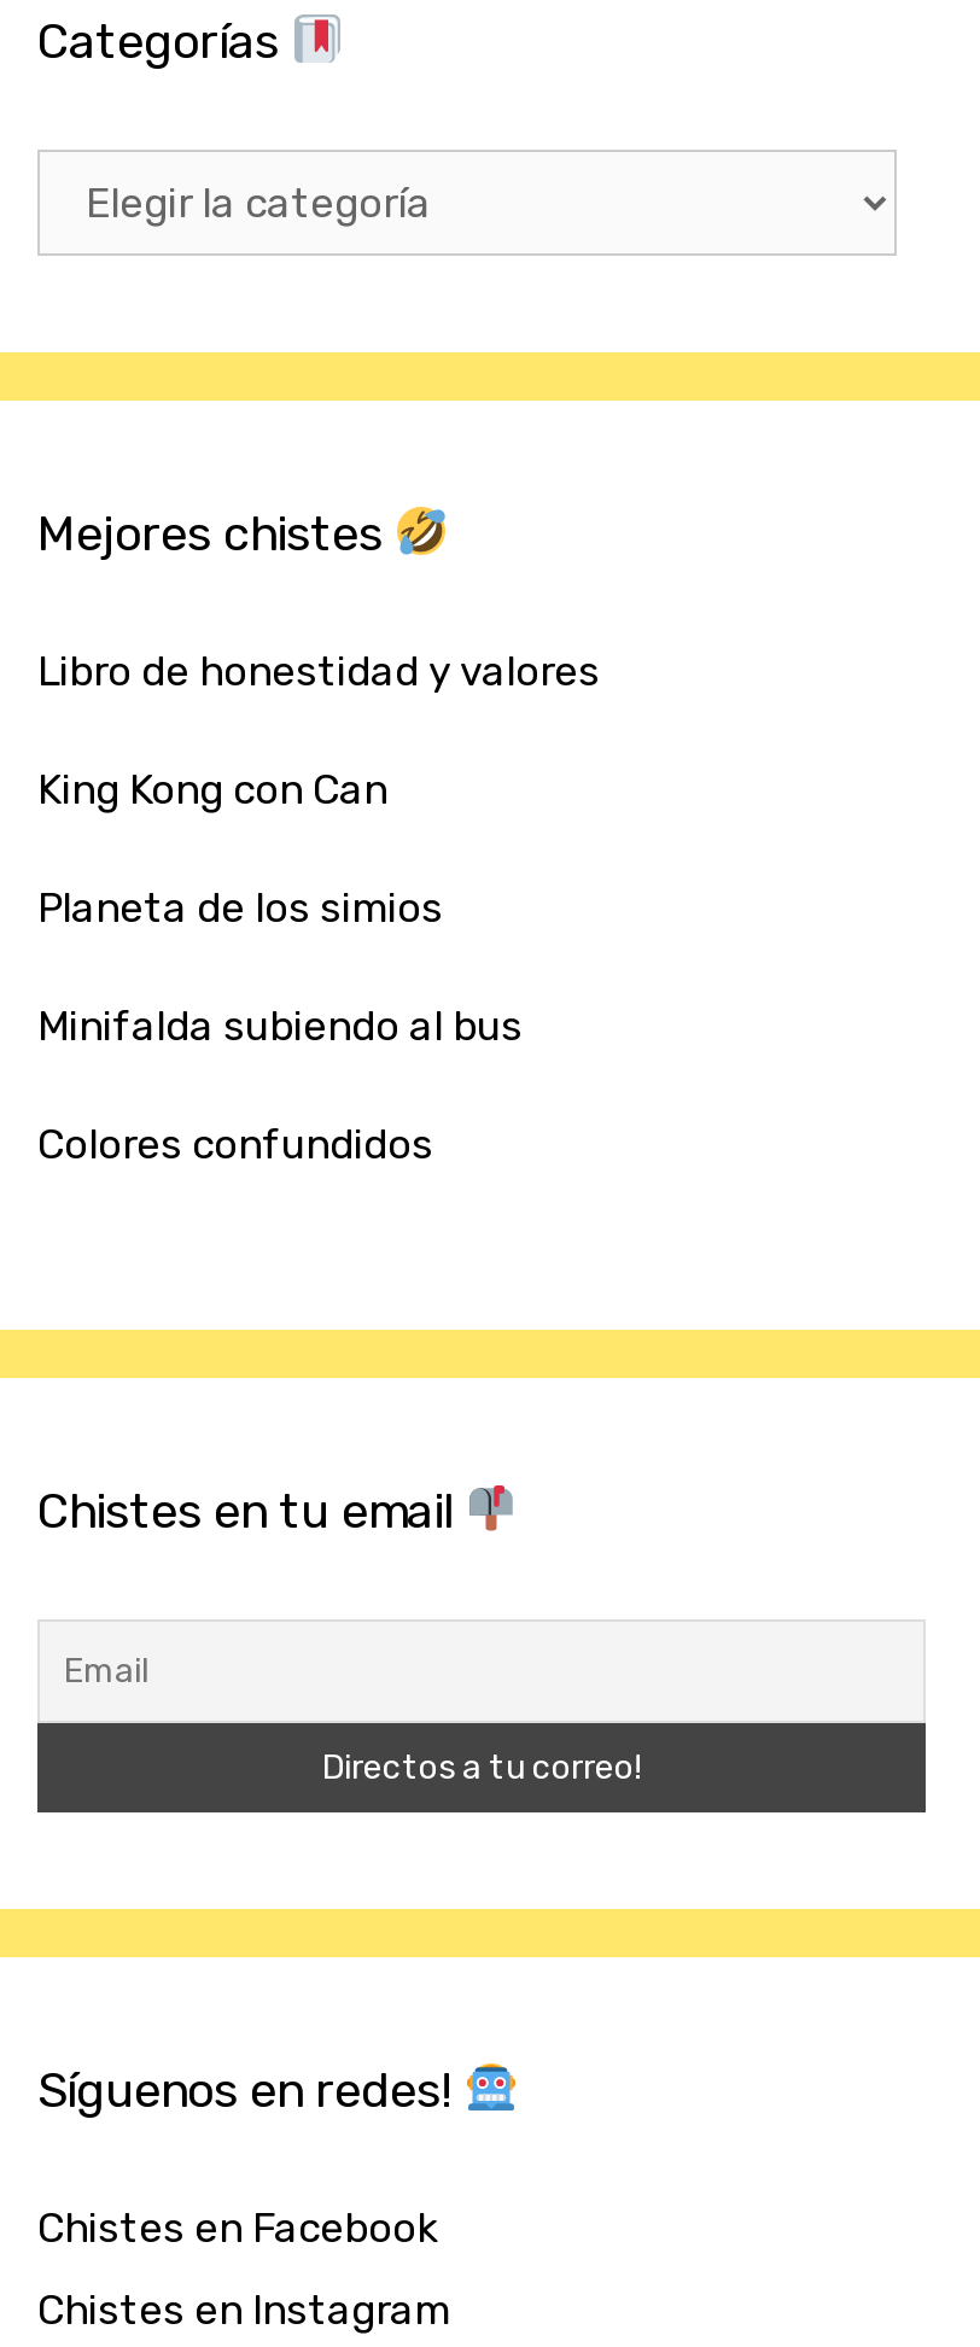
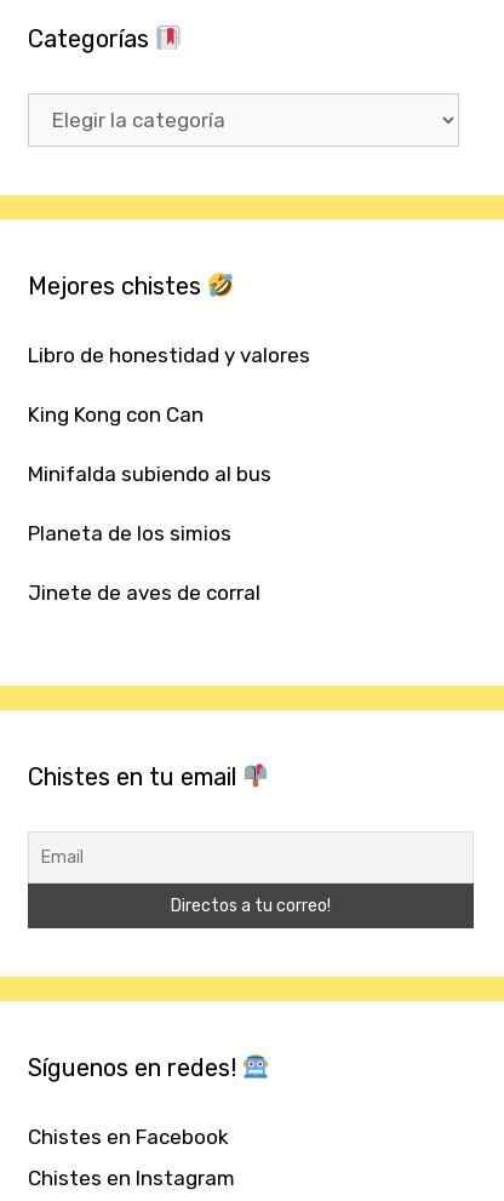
moved down: Planeta de los simios

moved up: Minifalda subiendo al bus

- Colores confundidos
+ Jinete de aves de corral
